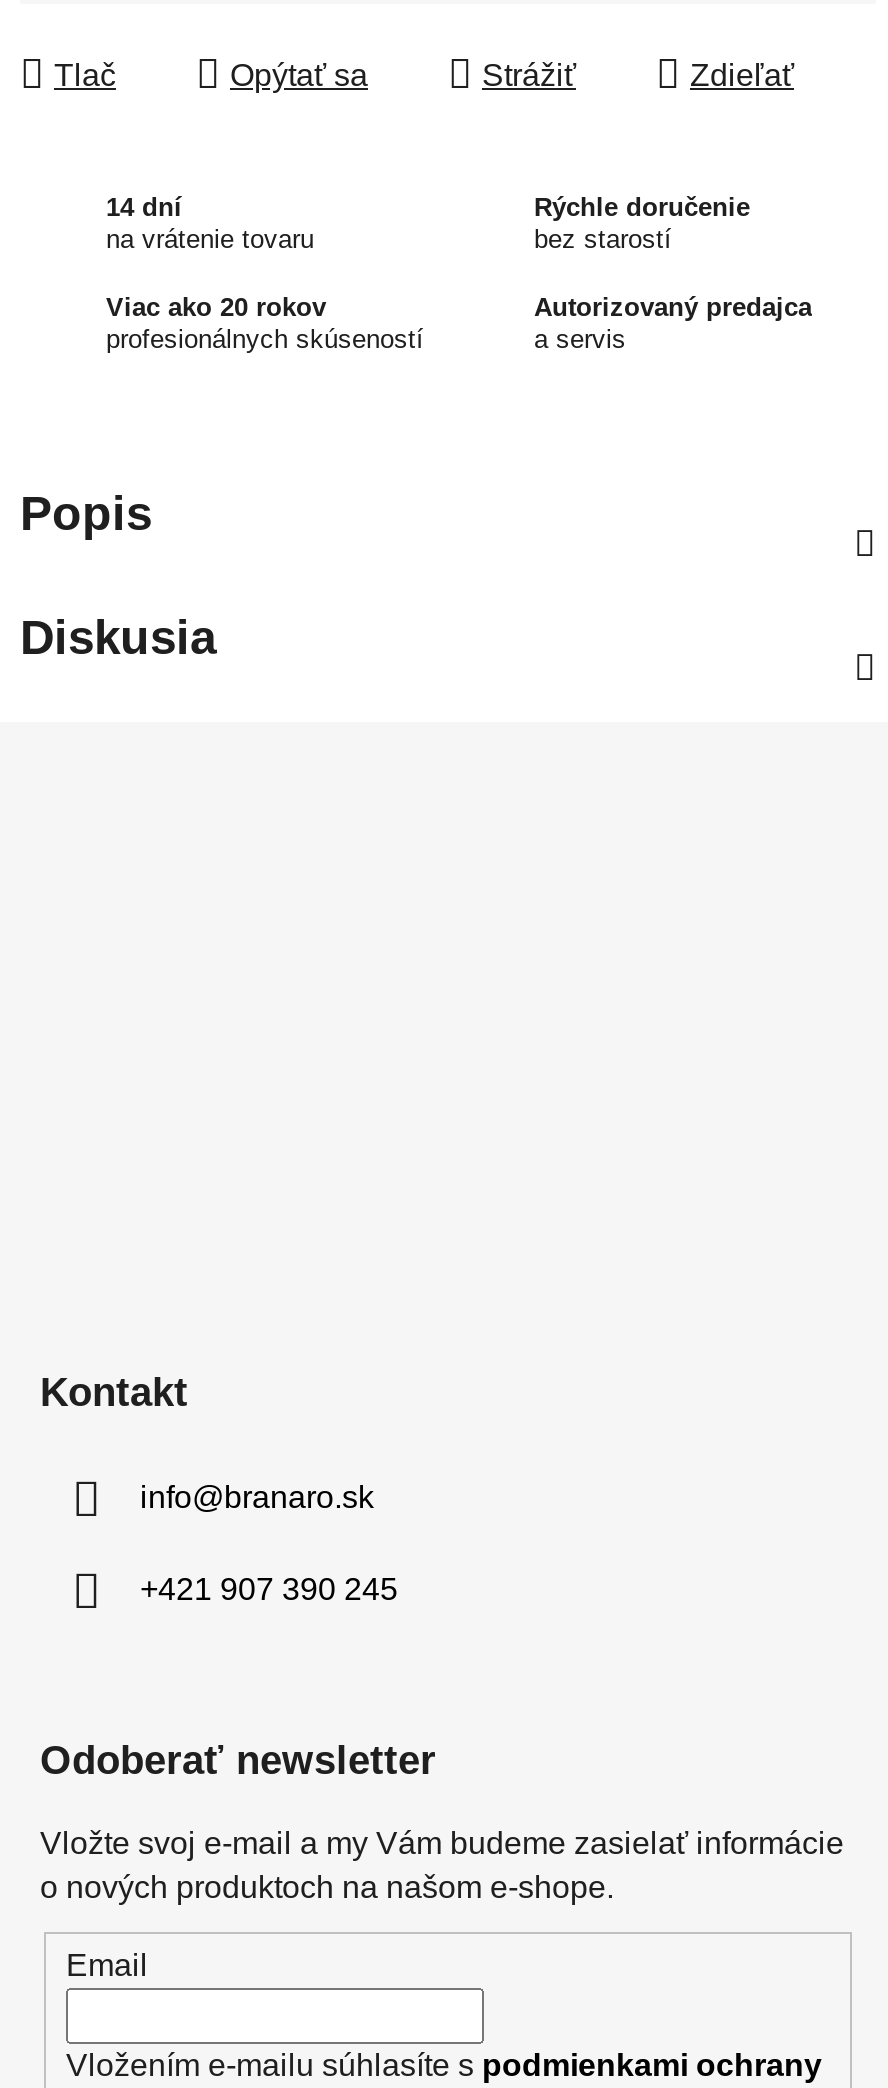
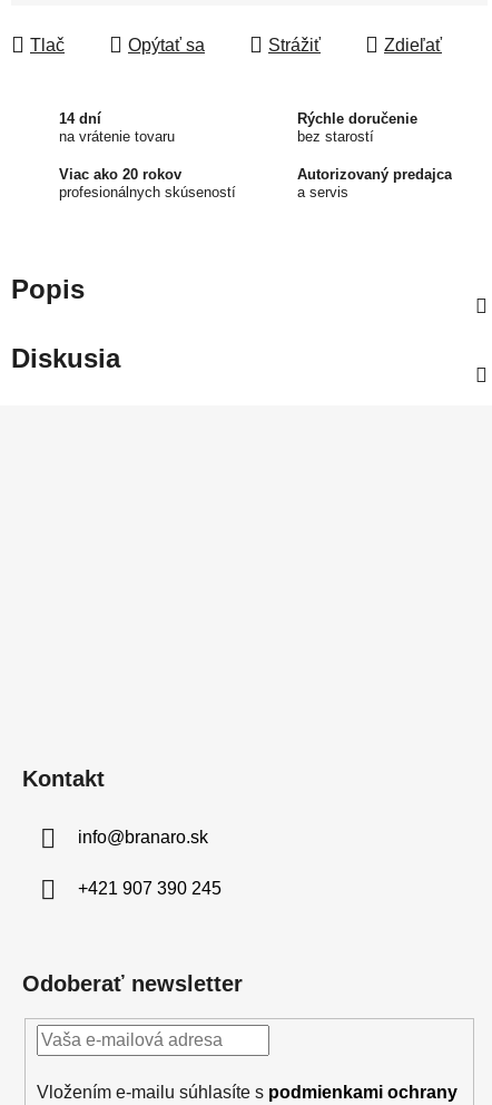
- Vložte svoj e-mail a my Vám budeme zasielať informácie
- o nových produktoch na našom e-shope.
- Email
